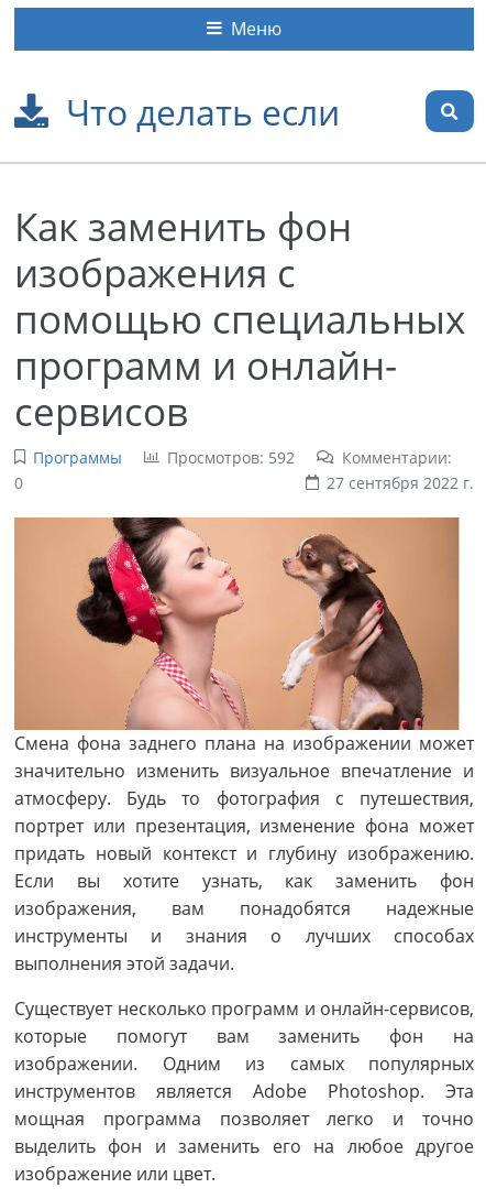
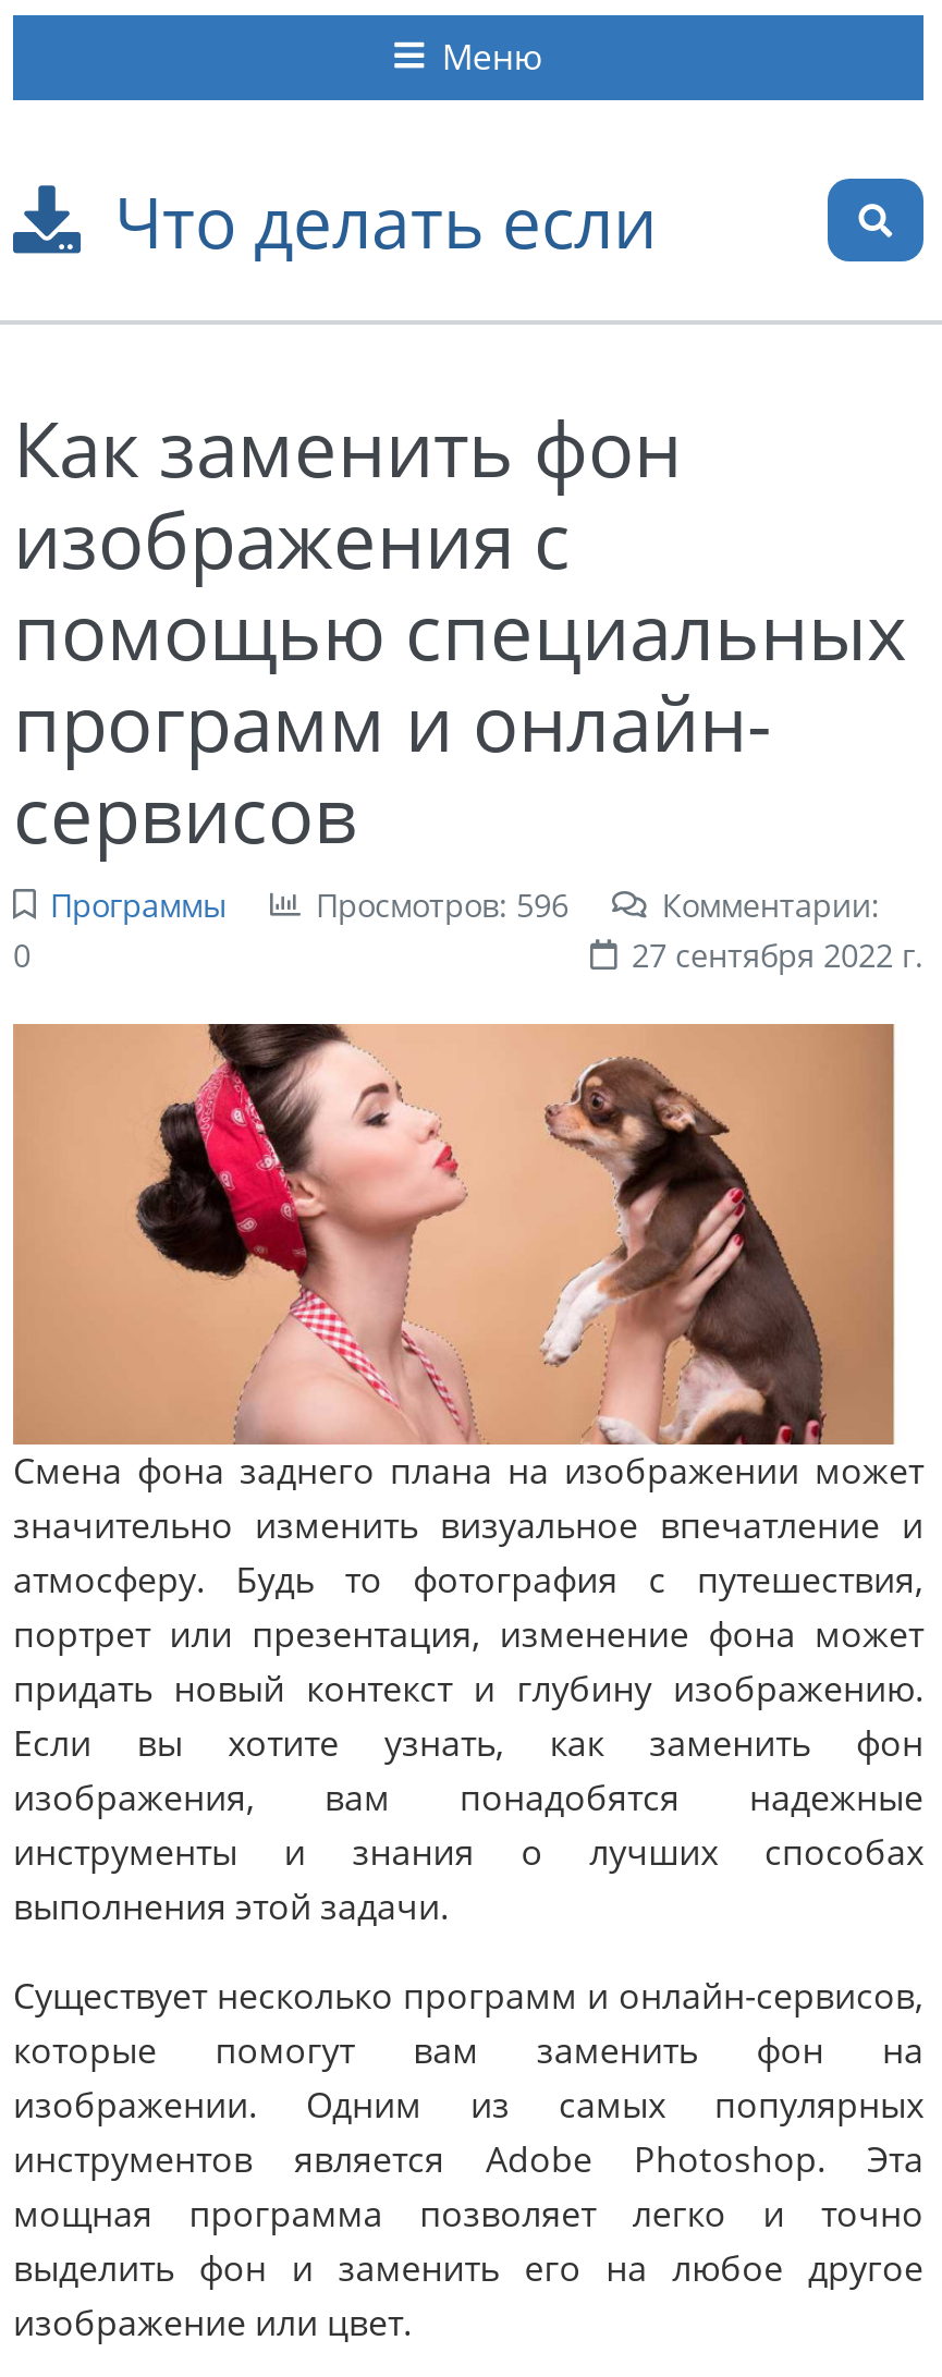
- Просмотров: 592
+ Просмотров: 596
